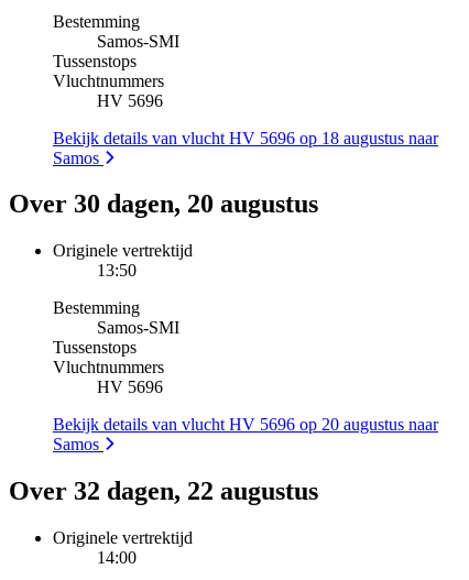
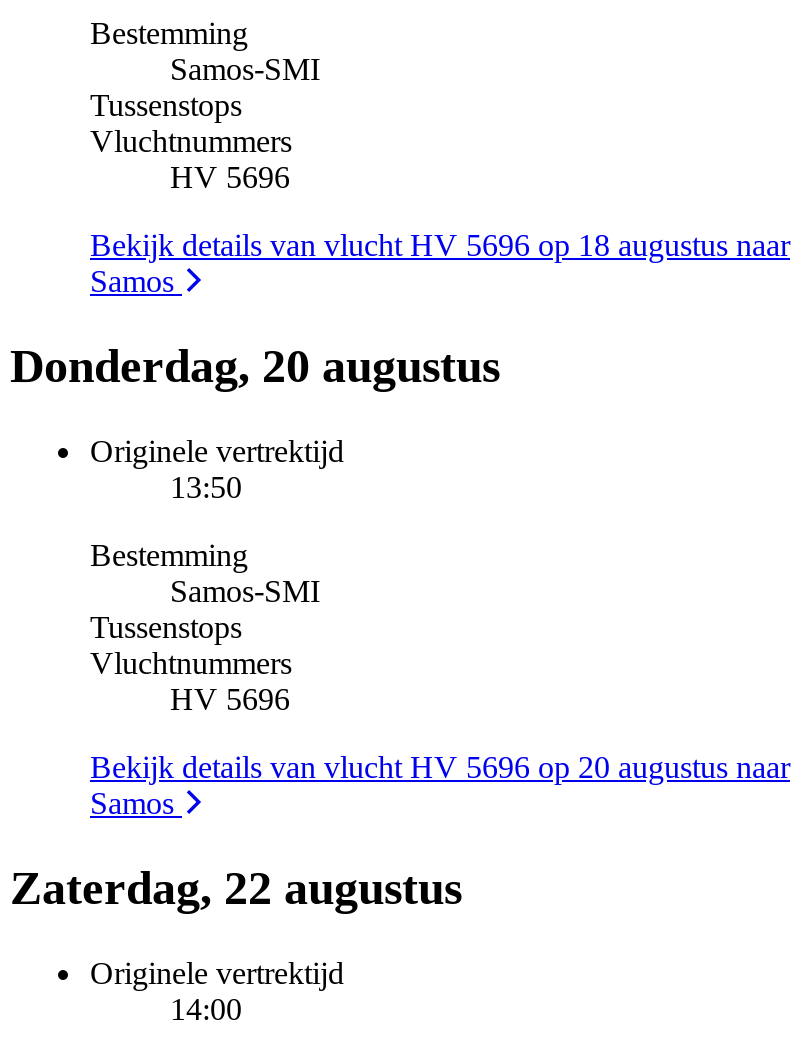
- Over 30 dagen, 20 augustus
+ Donderdag, 20 augustus

- Over 32 dagen, 22 augustus
+ Zaterdag, 22 augustus
